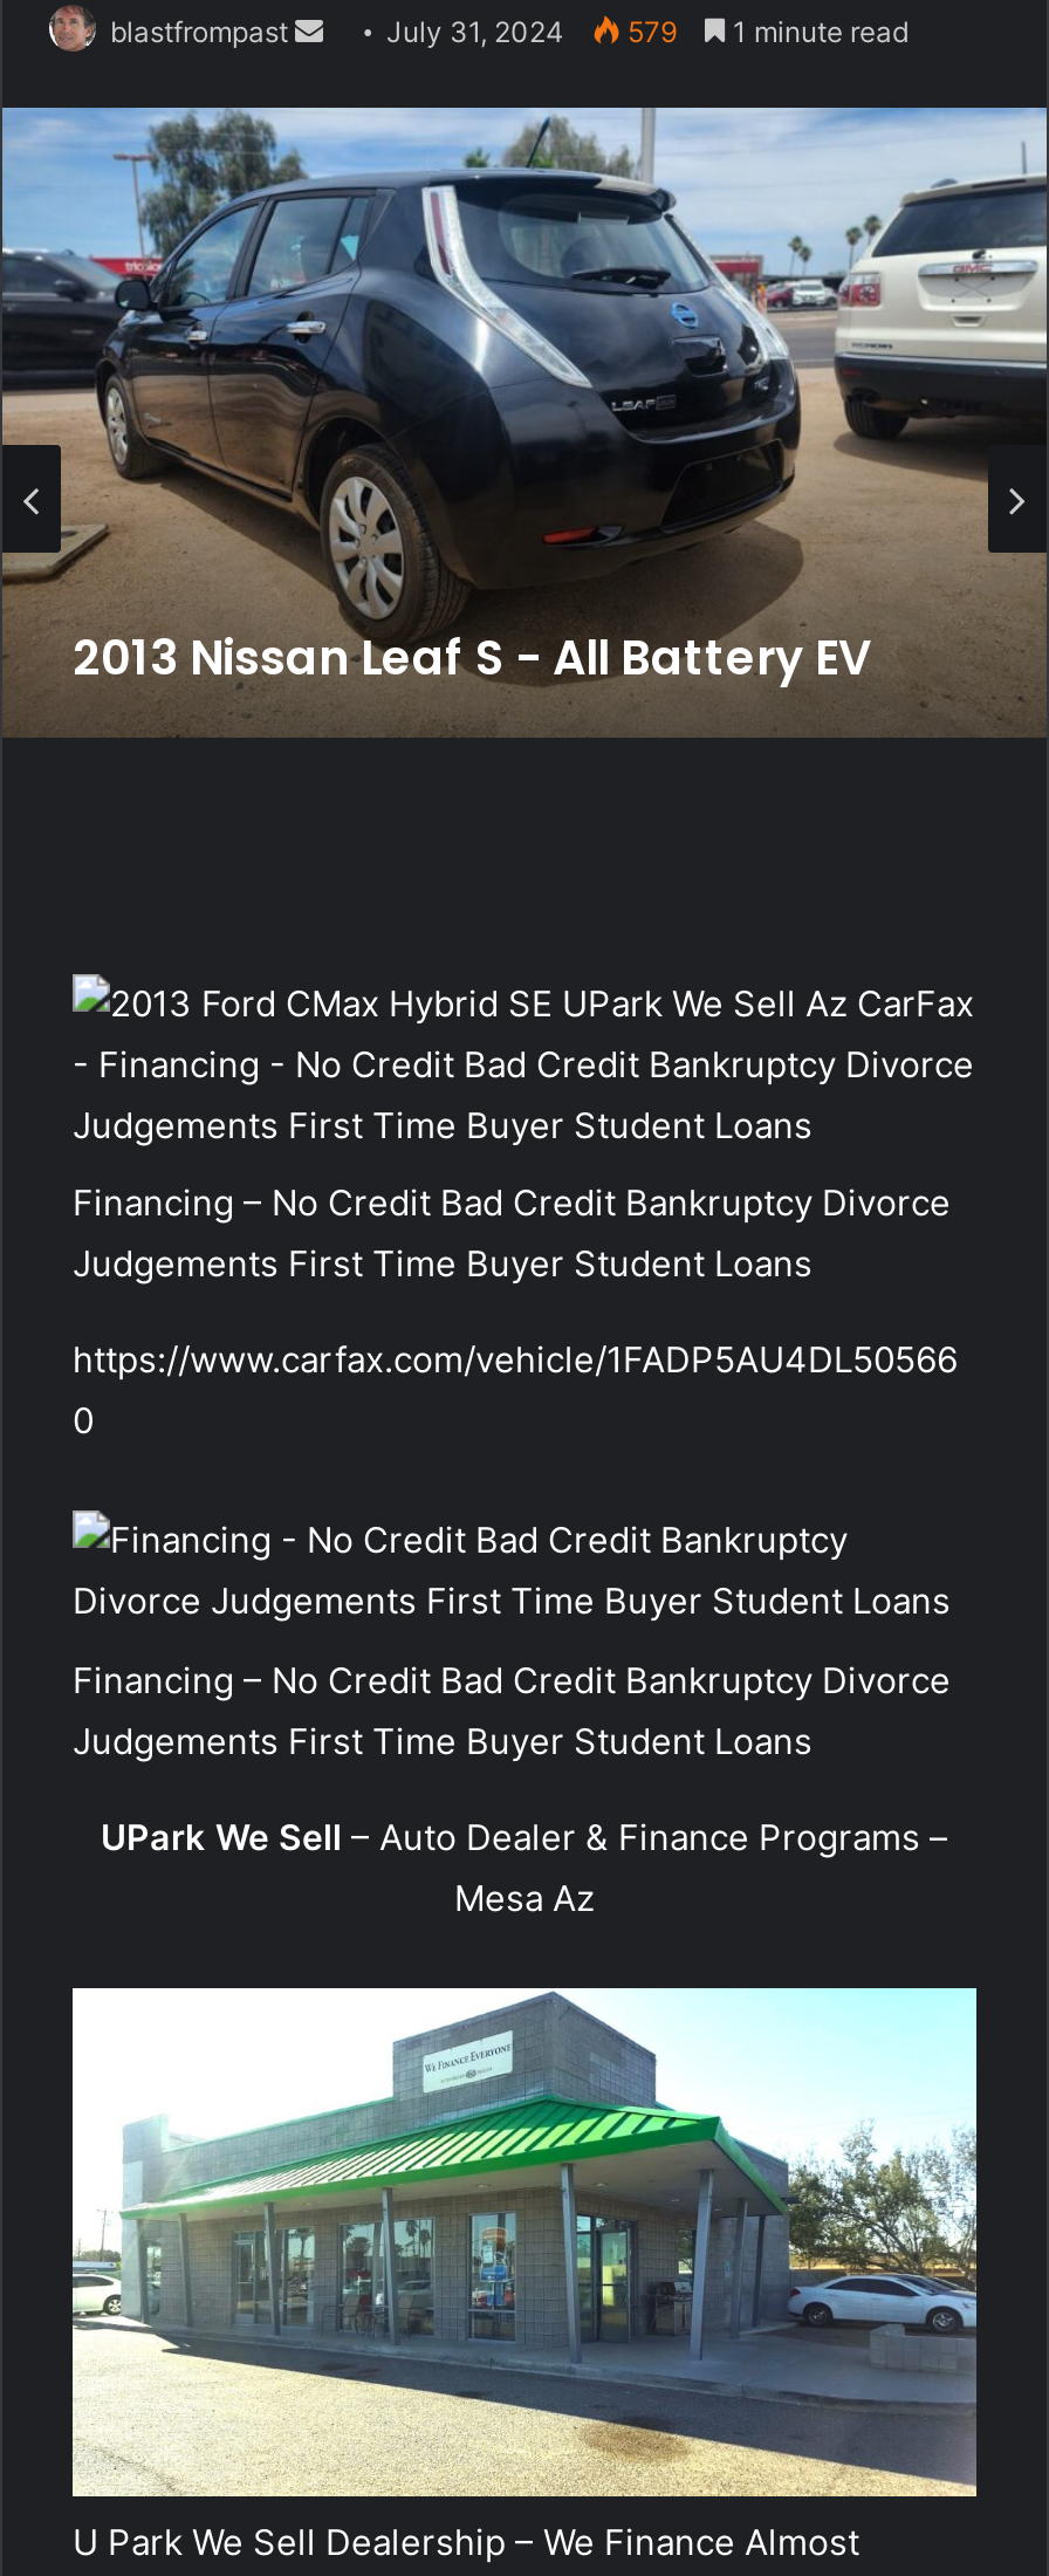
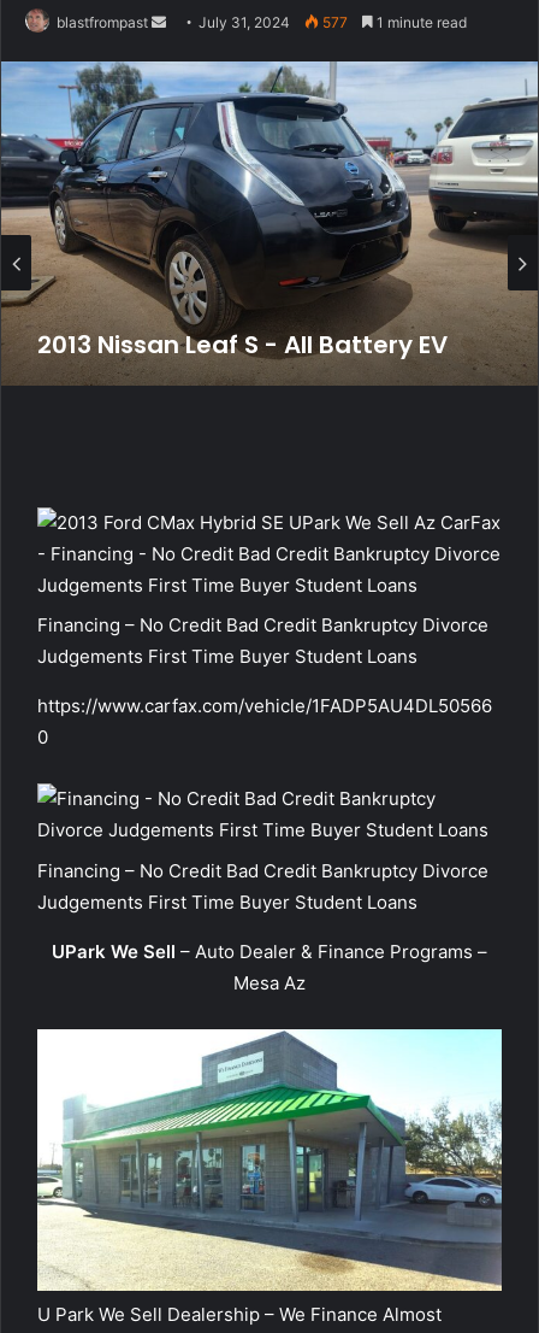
- 579
+ 577
